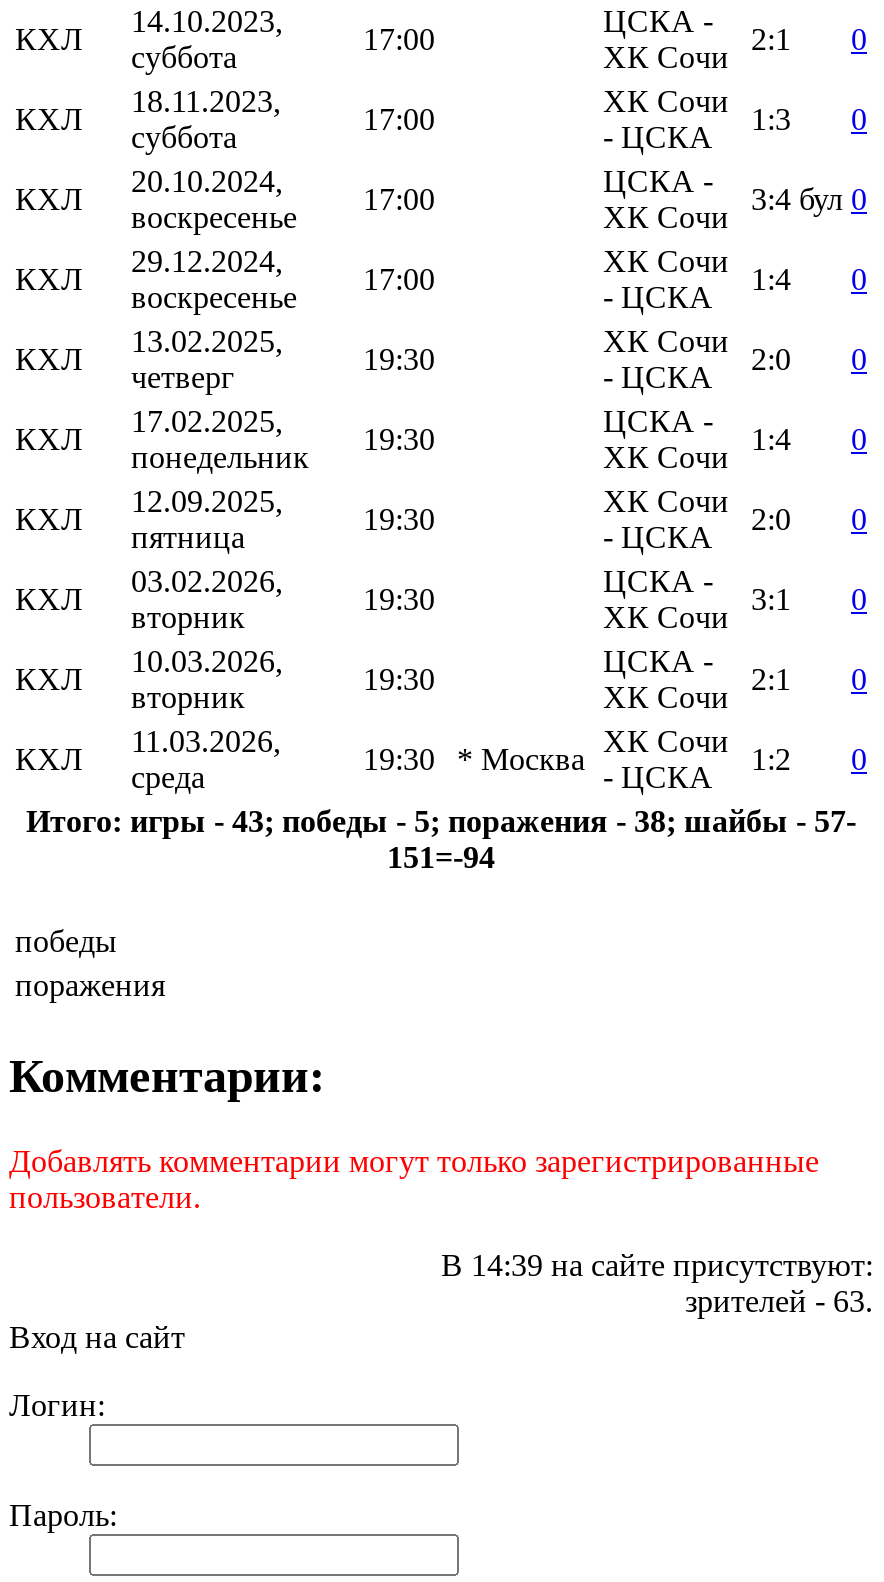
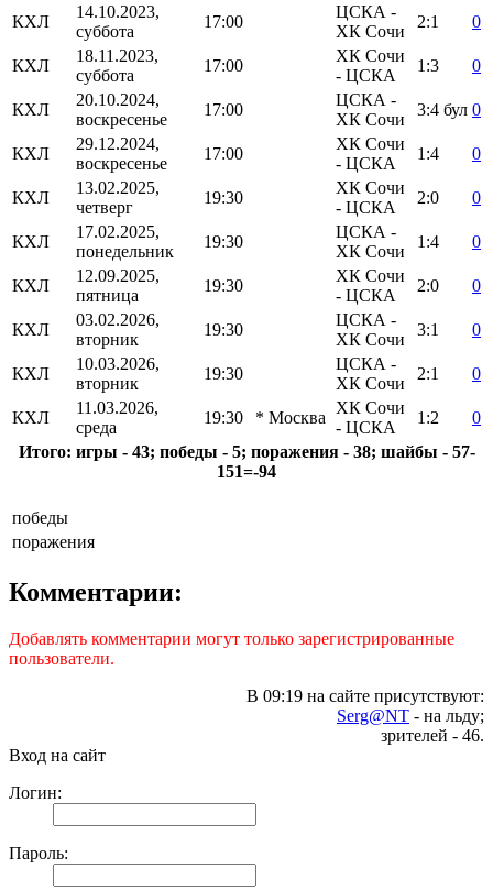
- В 14:39 на сайте присутствуют:
- зрителей - 63.
+ В 09:19 на сайте присутствуют:
+ Serg@NT - на льду;
+ зрителей - 46.
